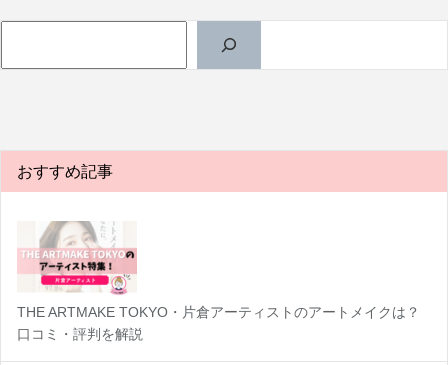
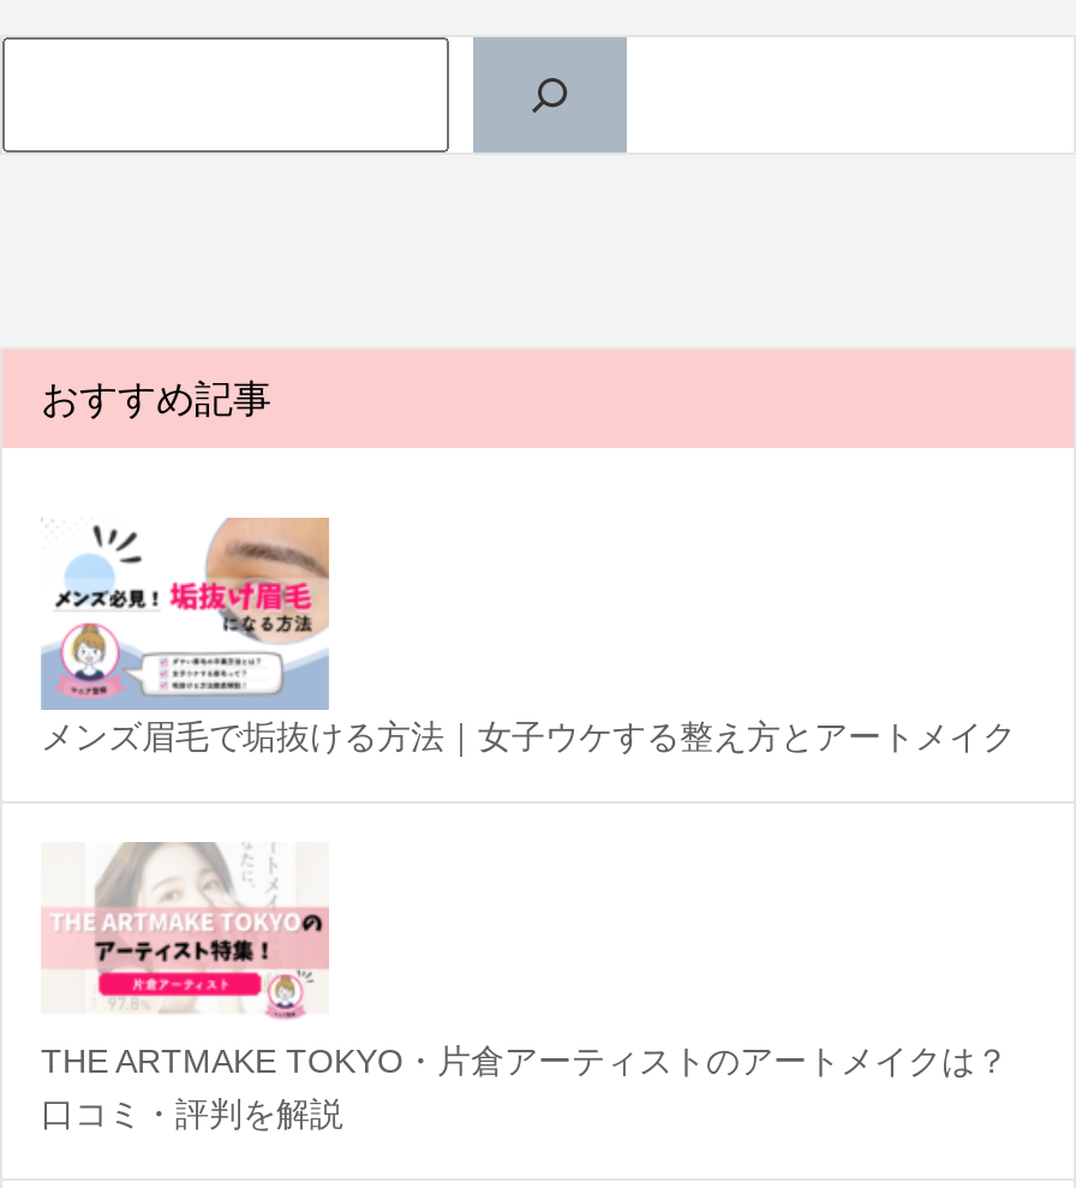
+ [image]
+ メンズ眉毛で垢抜ける方法｜女子ウケする整え方とアートメイク
